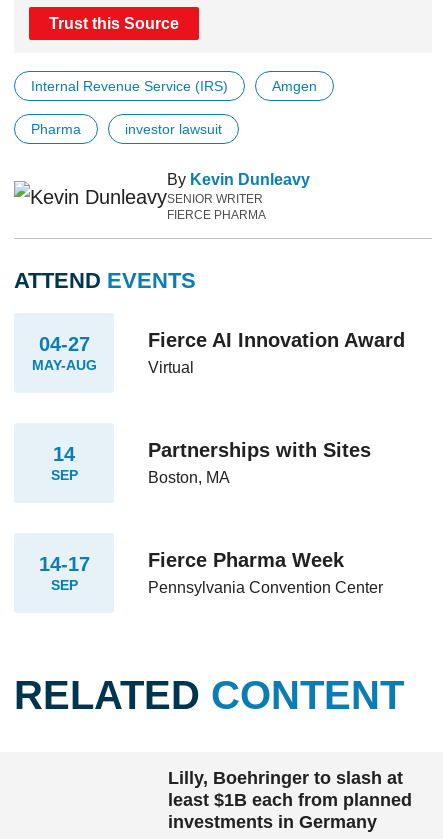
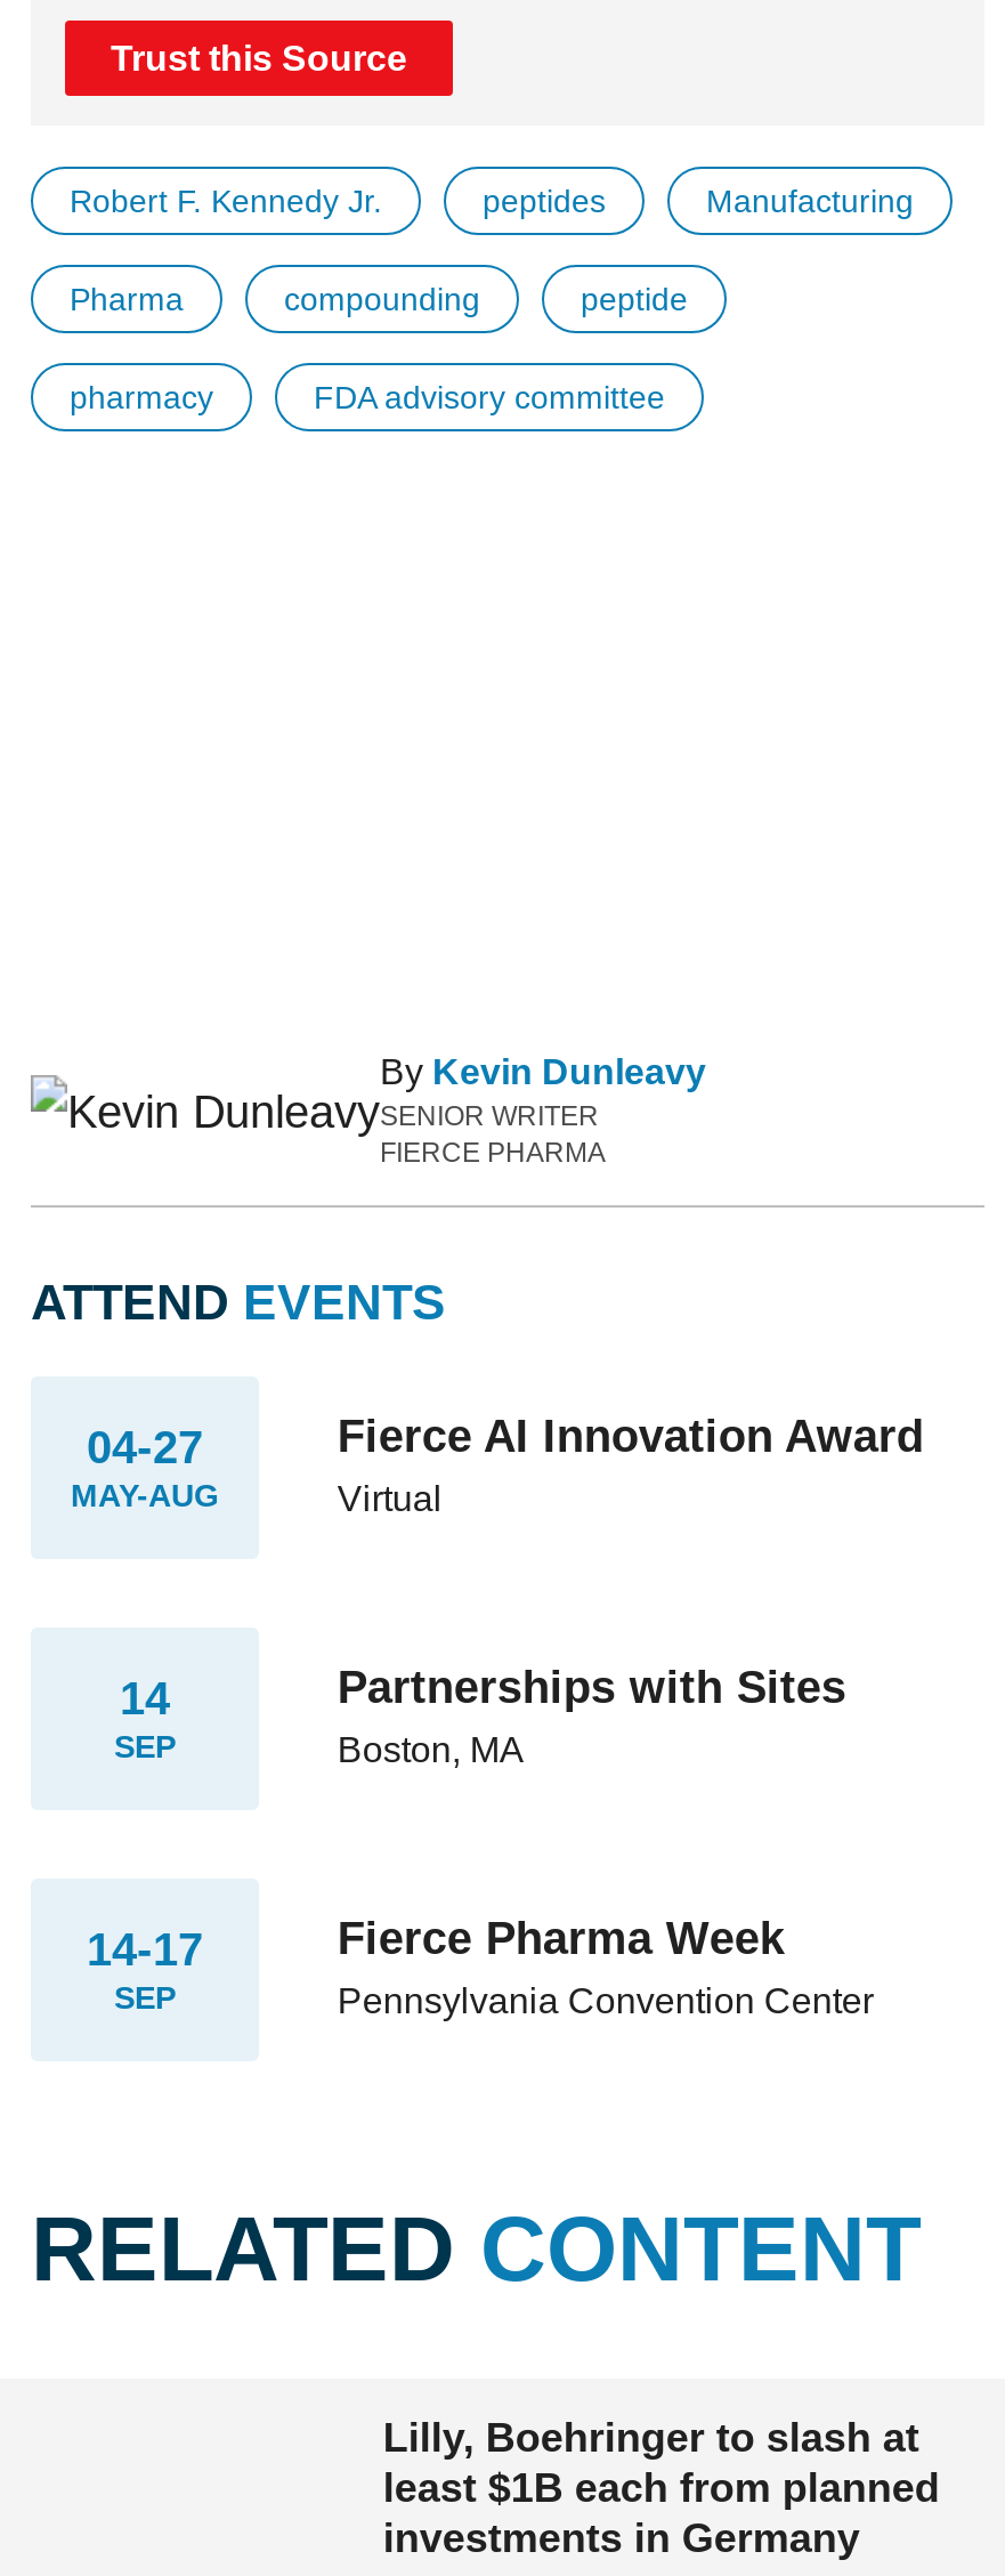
- Internal Revenue Service (IRS)
- Amgen
+ Robert F. Kennedy Jr.
+ peptides
+ Manufacturing

- investor lawsuit
+ compounding
+ peptide
+ pharmacy
+ FDA advisory committee
